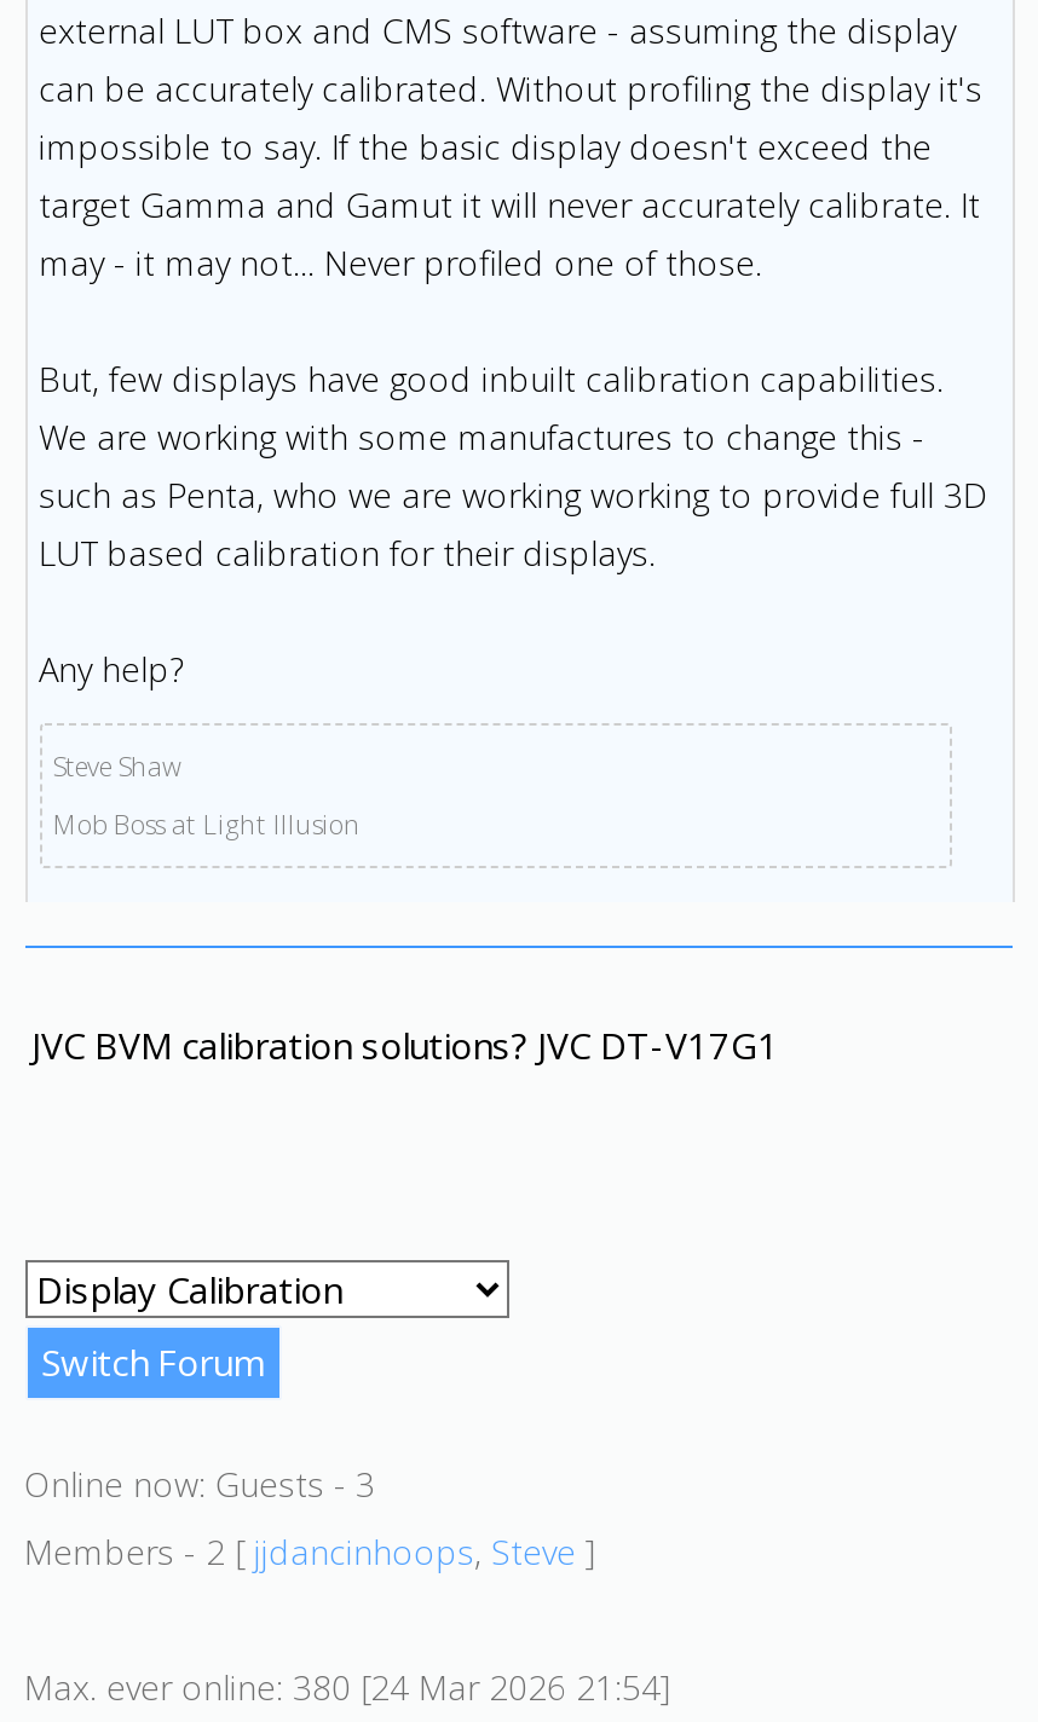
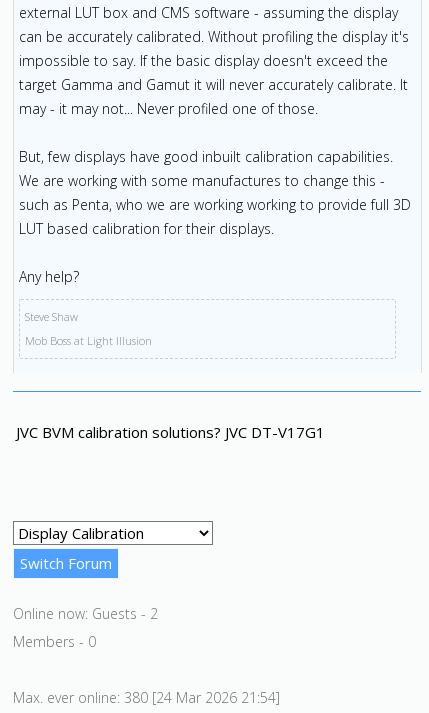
- Online now: Guests - 3
+ Online now: Guests - 2

- Members - 2 [jjdancinhoops, Steve]
+ Members - 0
